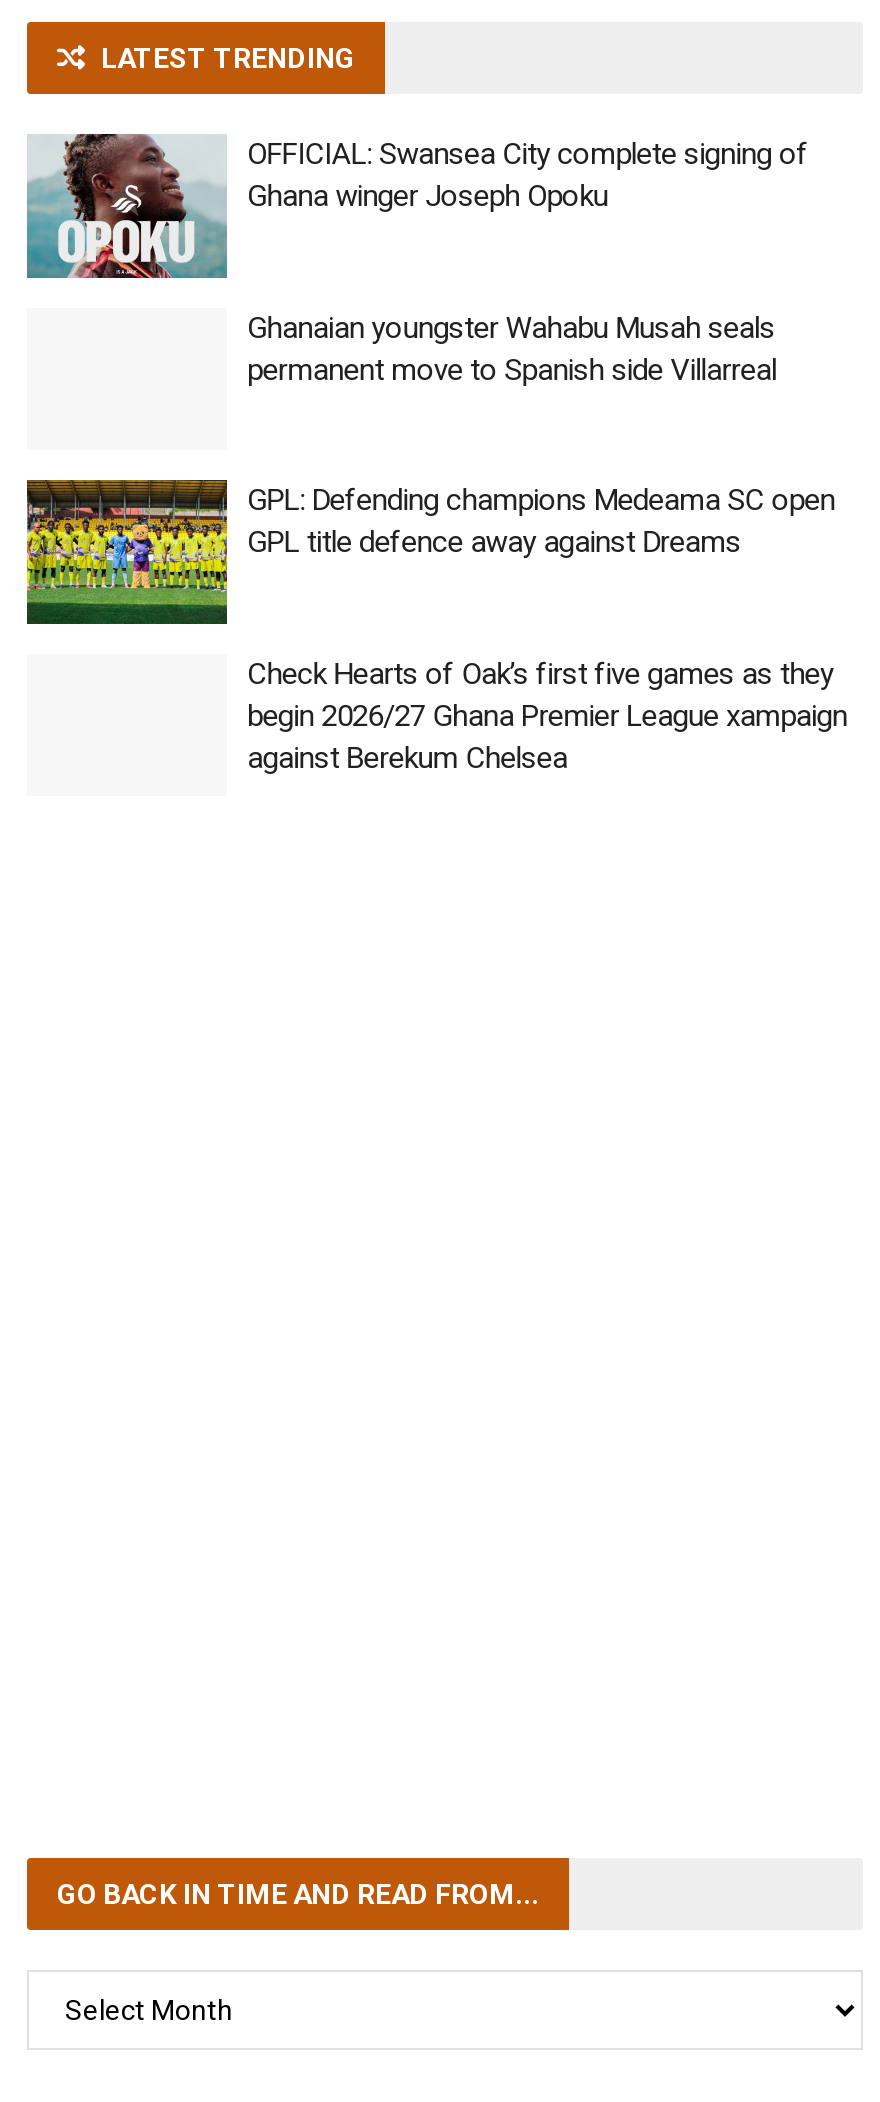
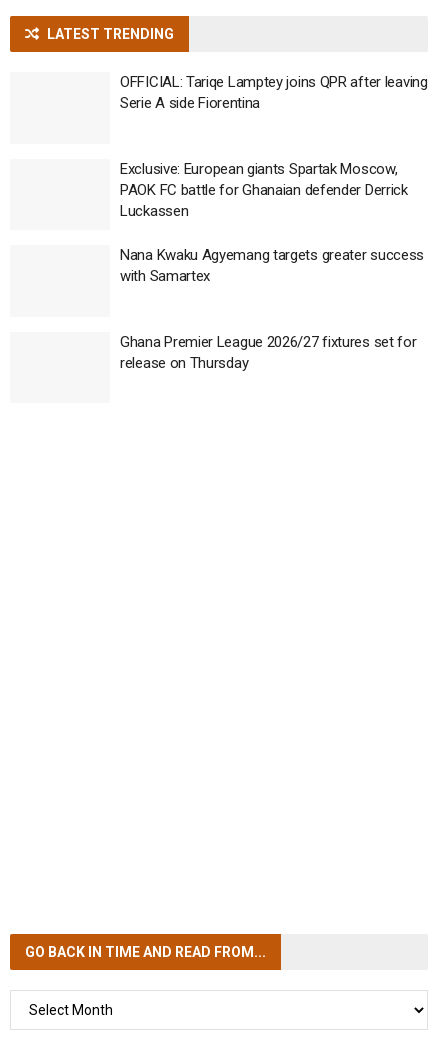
- [image]

- OFFICIAL: Swansea City complete signing of
- Ghana winger Joseph Opoku
+ OFFICIAL: Tariqe Lamptey joins QPR after leaving
+ Serie A side Fiorentina

- Ghanaian youngster Wahabu Musah seals
- permanent move to Spanish side Villarreal
+ Exclusive: European giants Spartak Moscow,
+ PAOK FC battle for Ghanaian defender Derrick
+ Luckassen

- [image]

- GPL: Defending champions Medeama SC open
- GPL title defence away against Dreams
+ Nana Kwaku Agyemang targets greater success
+ with Samartex

- Check Hearts of Oak’s first five games as they
- begin 2026/27 Ghana Premier League xampaign
- against Berekum Chelsea
+ Ghana Premier League 2026/27 fixtures set for
+ release on Thursday
